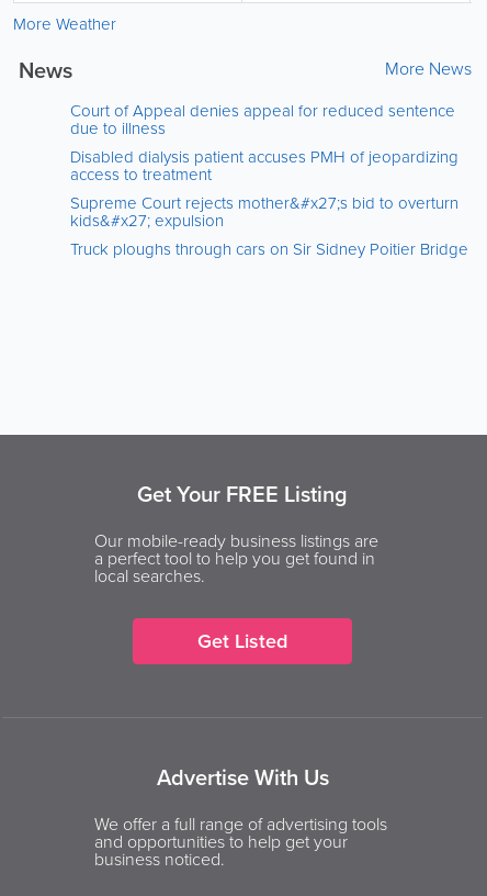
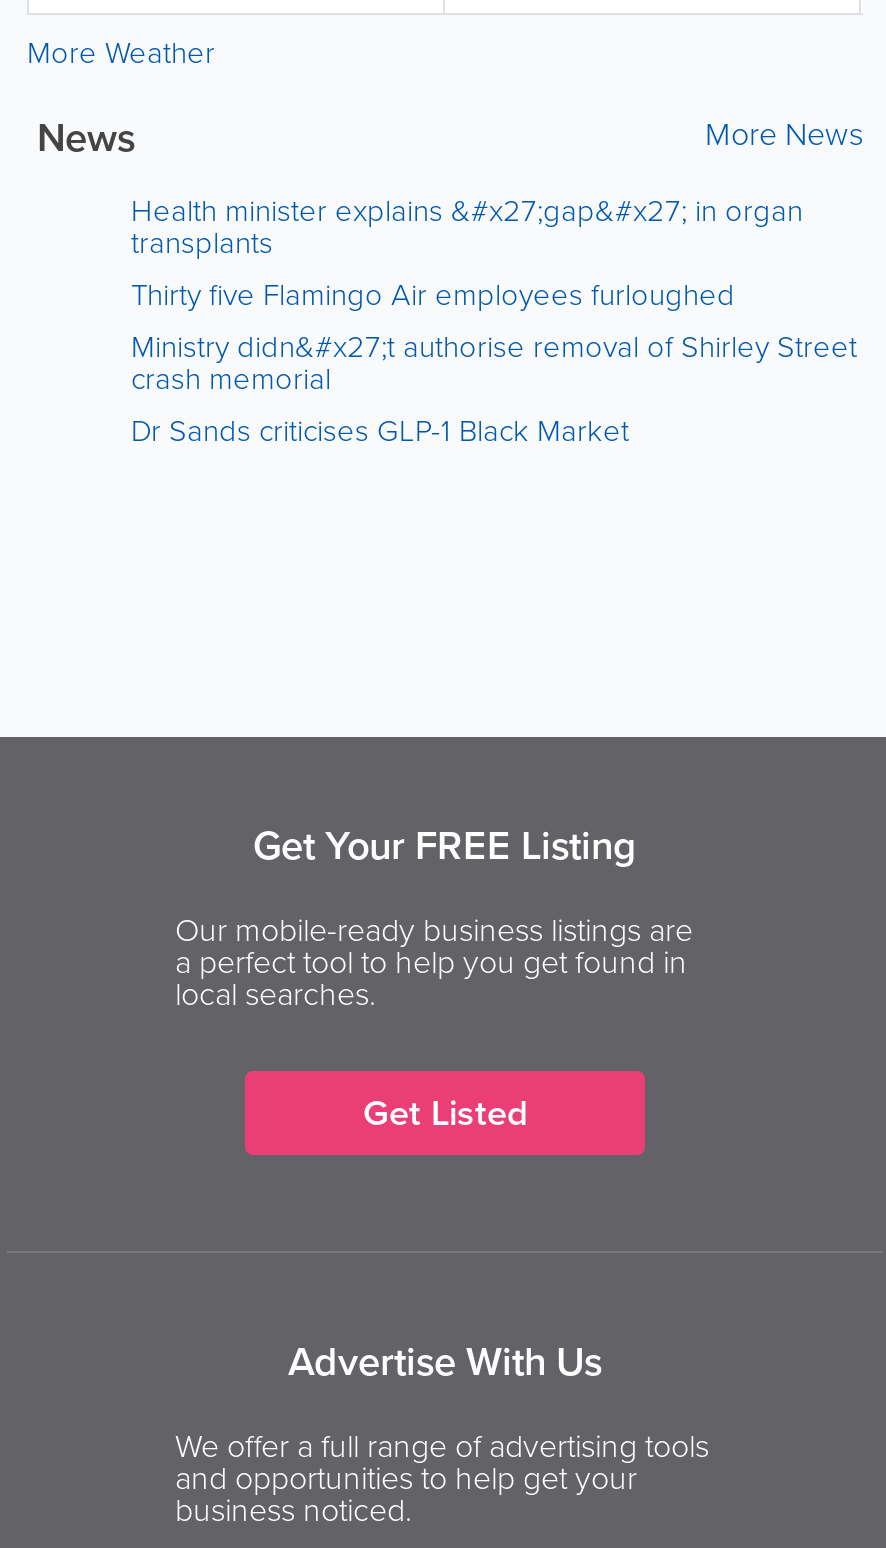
- Court of Appeal denies appeal for reduced sentence
- due to illness
- Disabled dialysis patient accuses PMH of jeopardizing
- access to treatment
- Supreme Court rejects mother&#x27;s bid to overturn
- kids&#x27; expulsion
- Truck ploughs through cars on Sir Sidney Poitier Bridge
+ Health minister explains &#x27;gap&#x27; in organ
+ transplants
+ Thirty five Flamingo Air employees furloughed
+ Ministry didn&#x27;t authorise removal of Shirley Street
+ crash memorial
+ Dr Sands criticises GLP-1 Black Market
